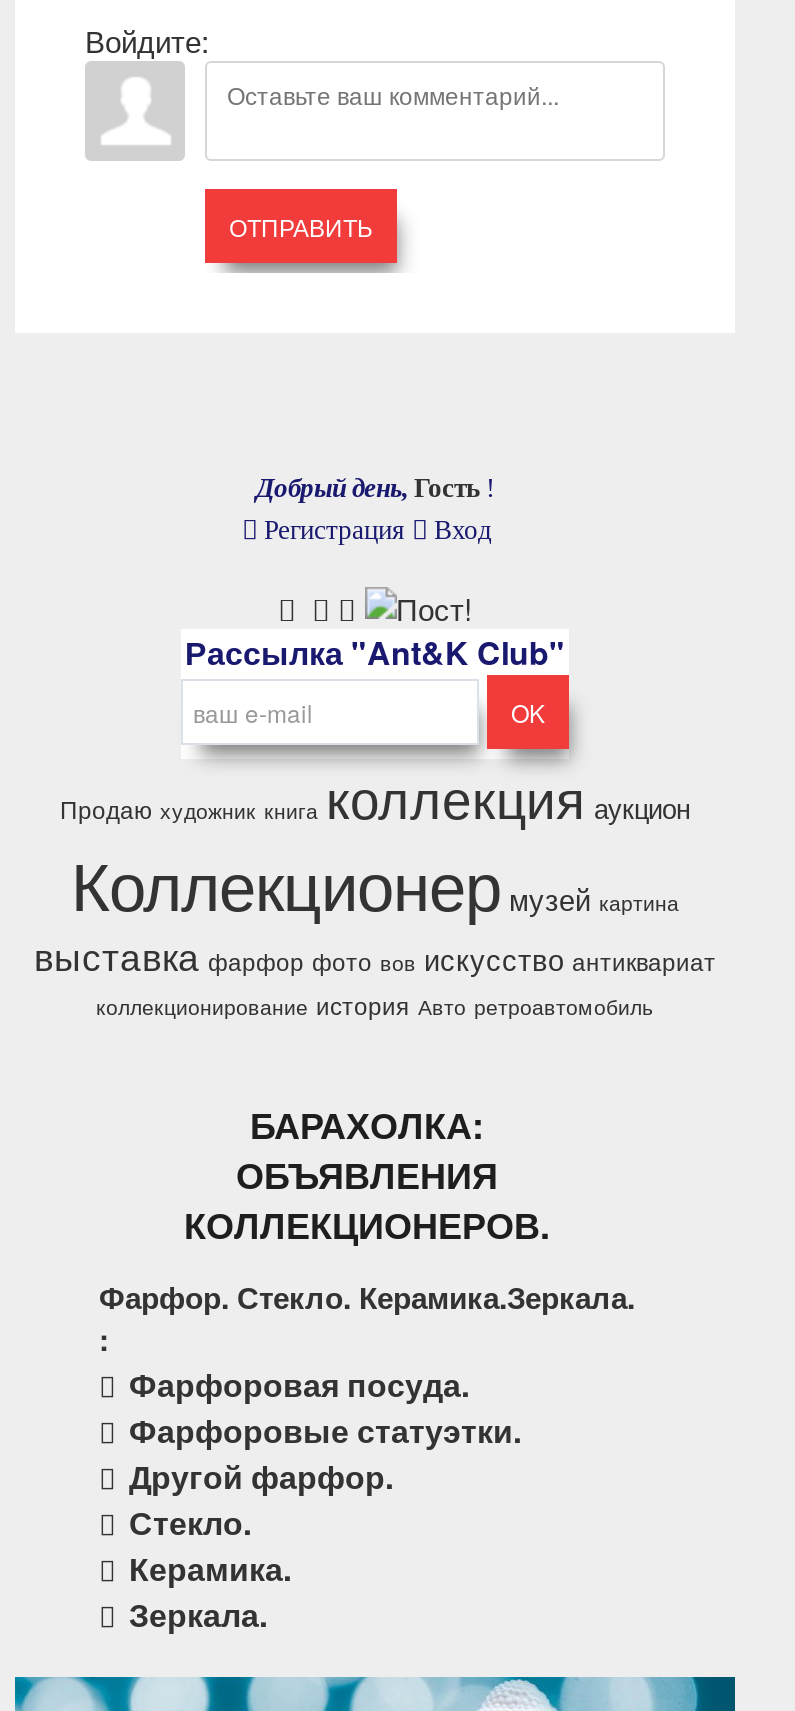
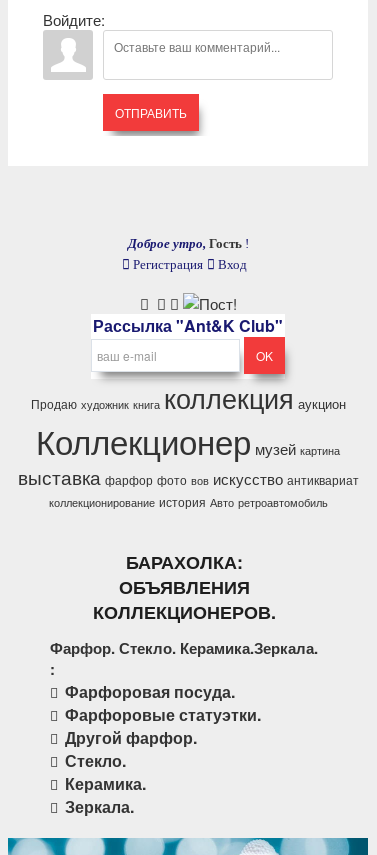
- Добрый день, Гость !
+ Доброе утро, Гость !
